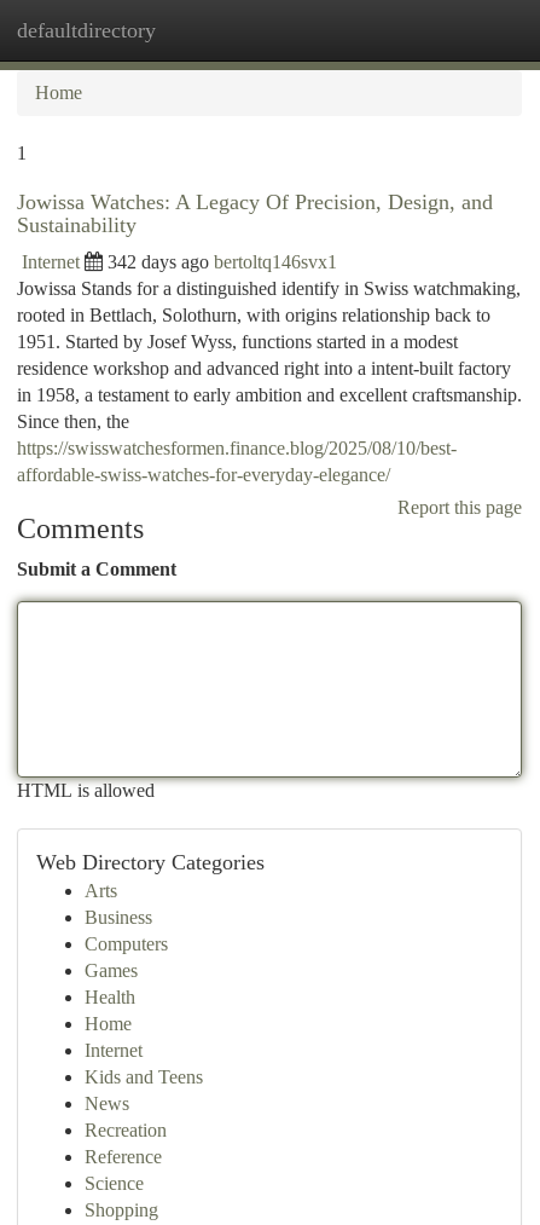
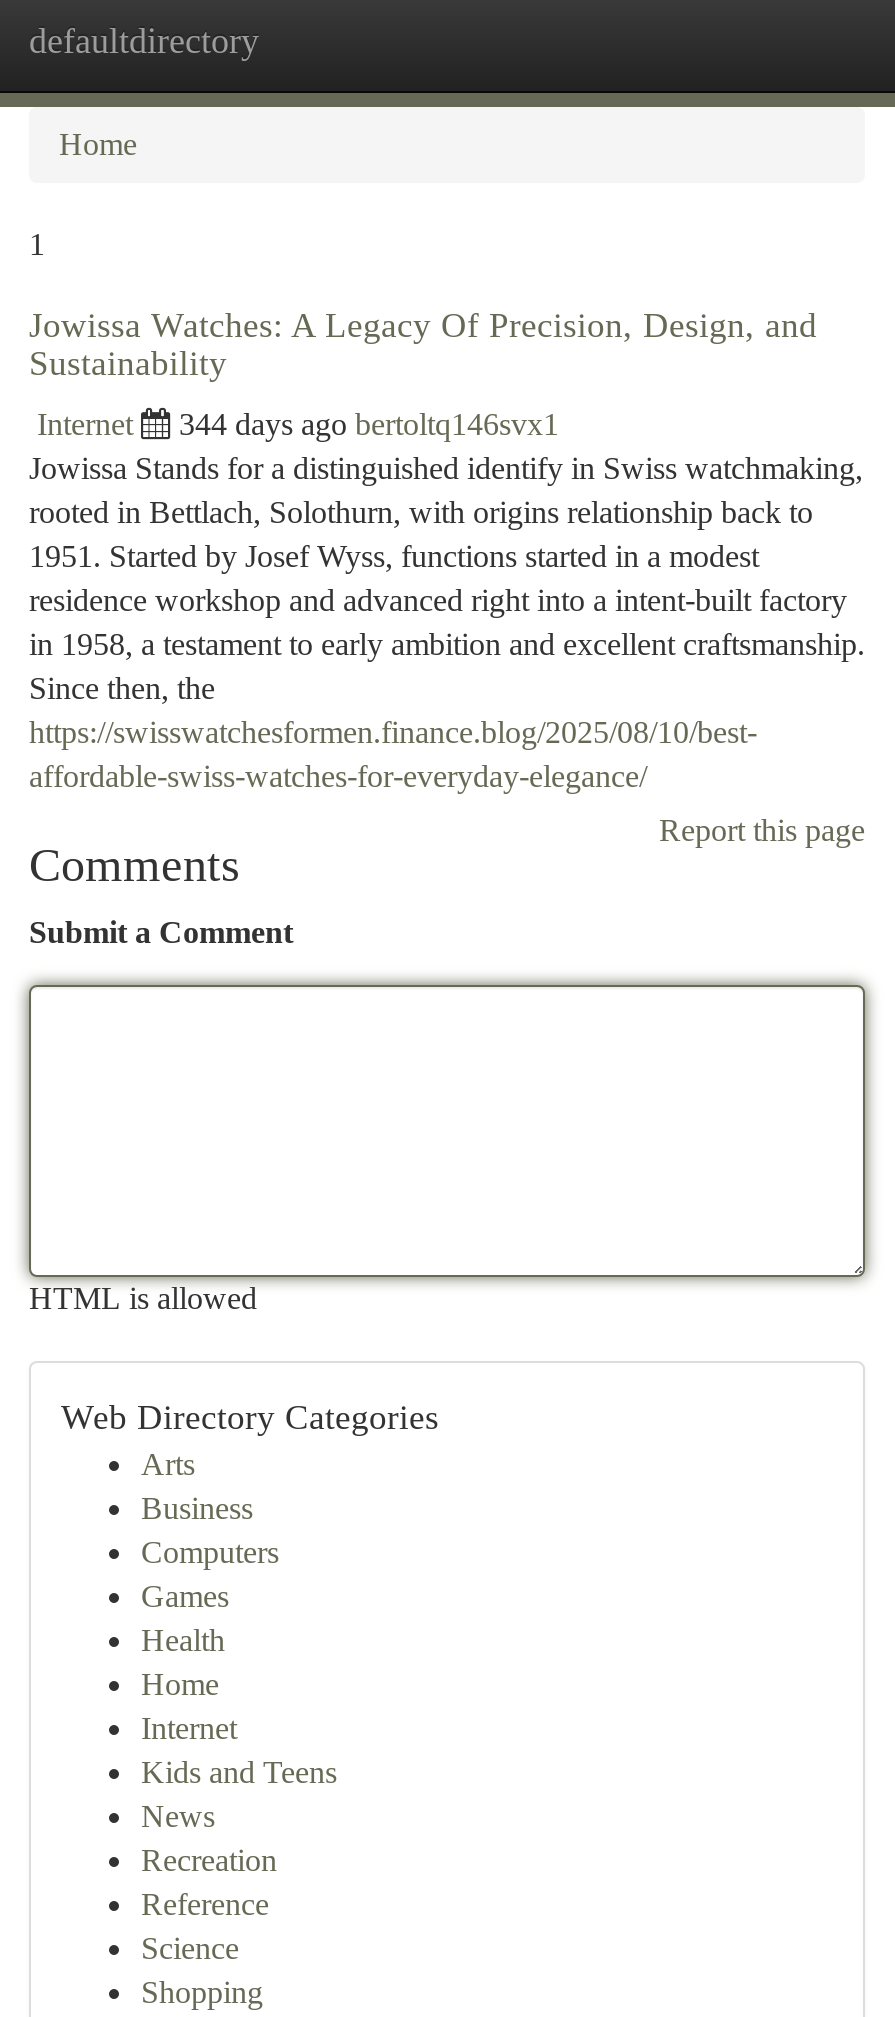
- 342 days ago bertoltq146svx1
+ 344 days ago bertoltq146svx1
